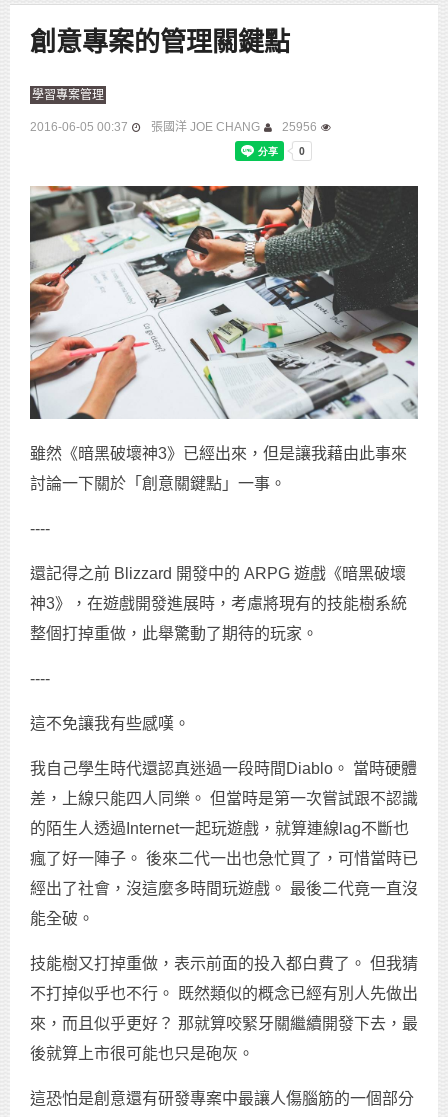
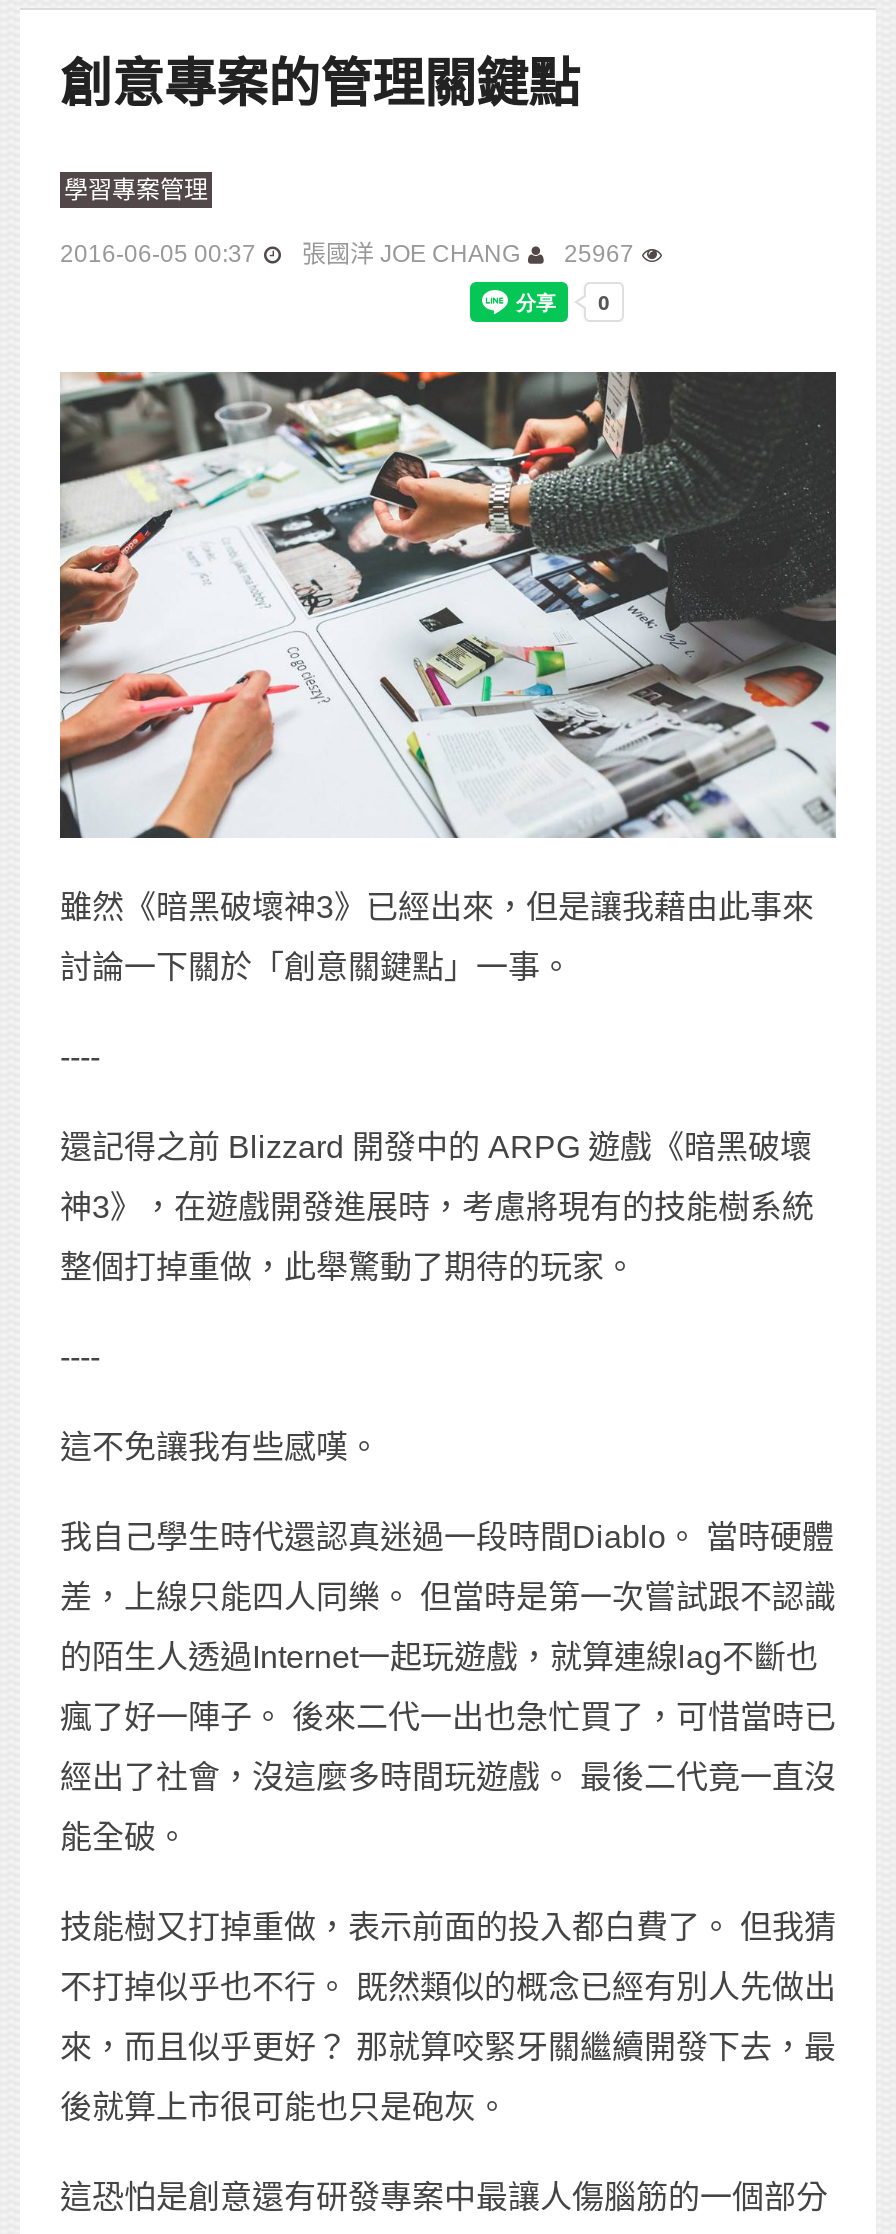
- 2016-06-05 00:37 張國洋 JOE CHANG 25956
+ 2016-06-05 00:37 張國洋 JOE CHANG 25967
